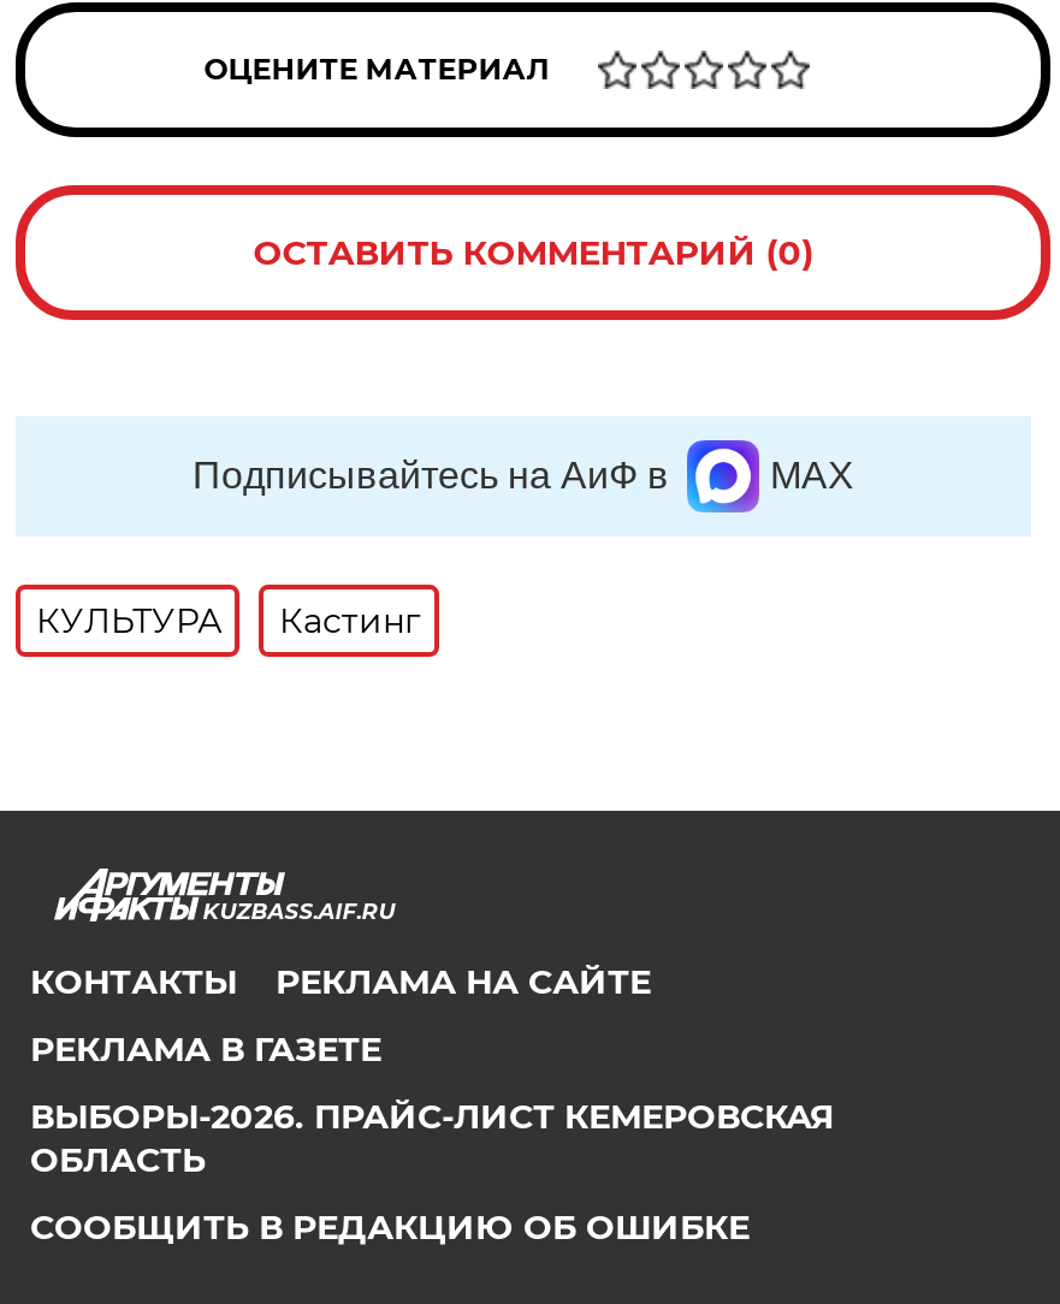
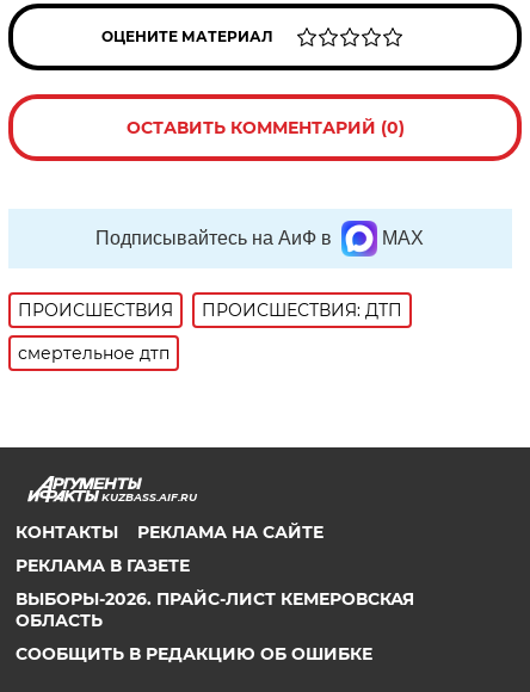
- КУЛЬТУРА
- Кастинг
+ ПРОИСШЕСТВИЯ
+ ПРОИСШЕСТВИЯ: ДТП
+ смертельное дтп
